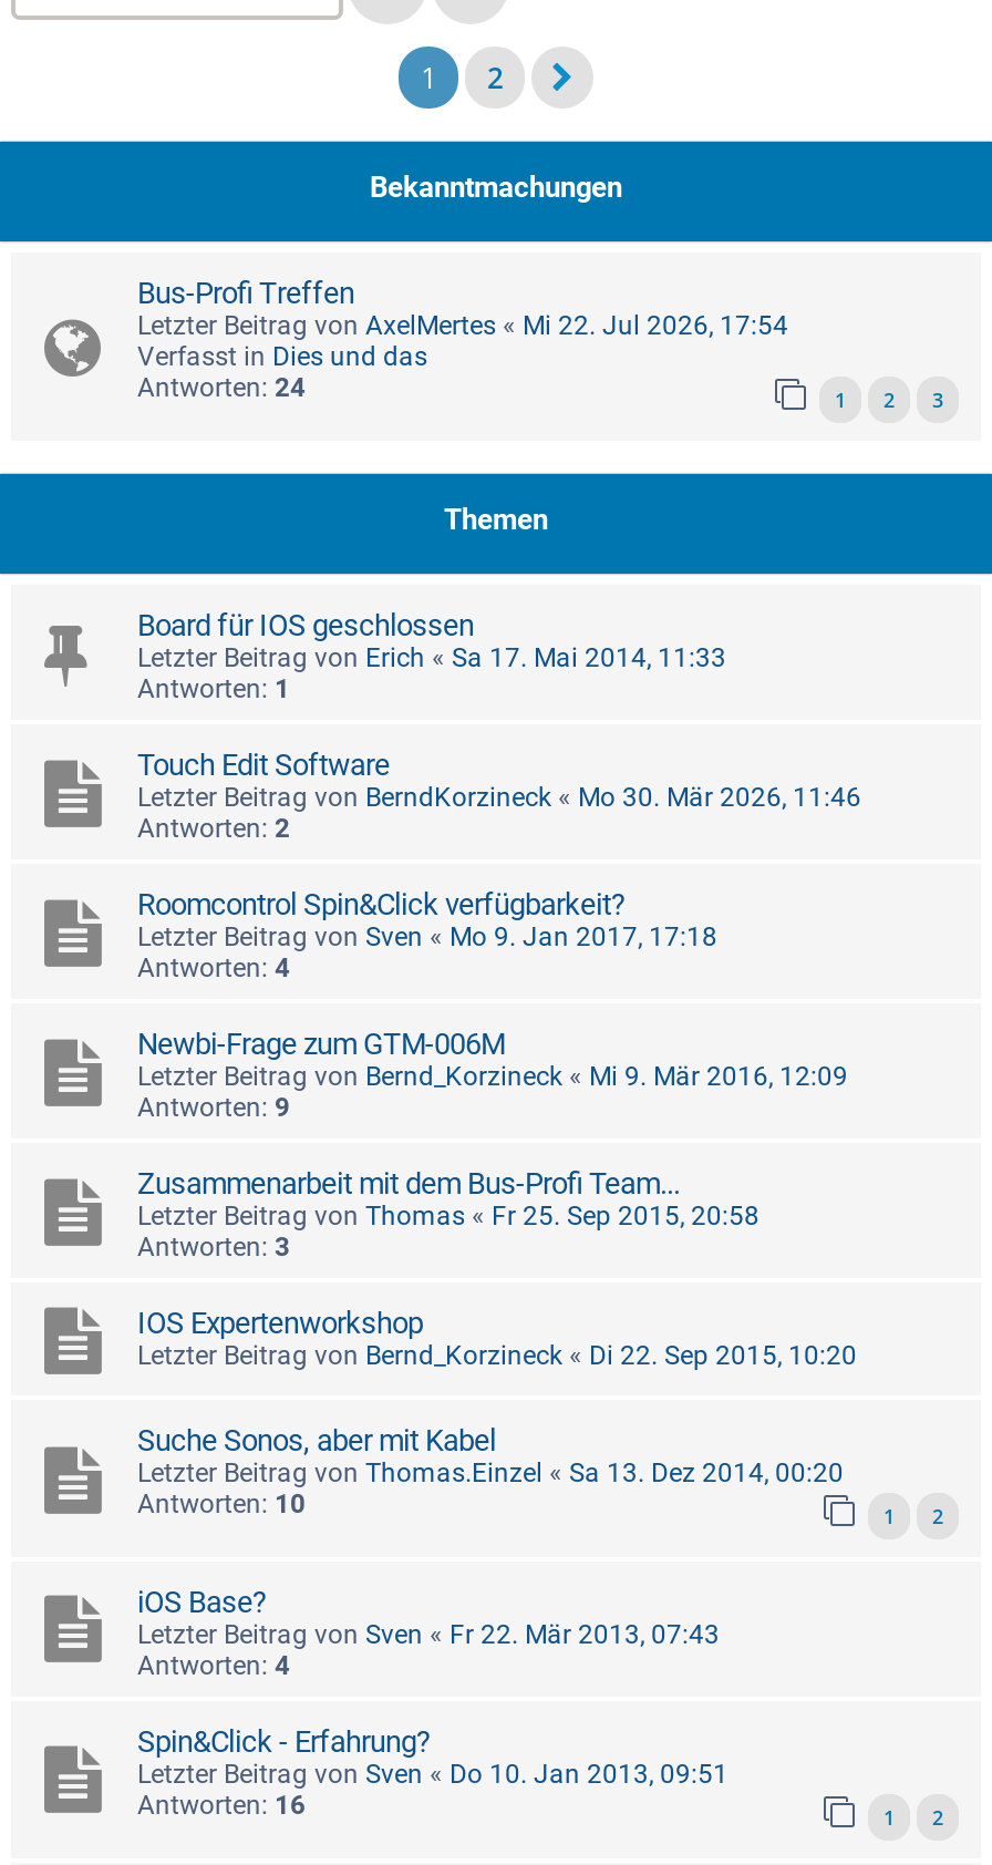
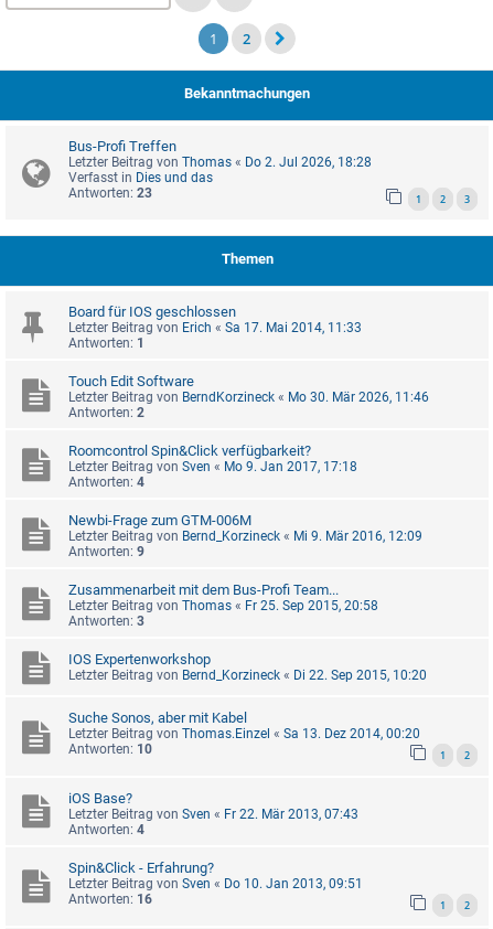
- Letzter Beitrag von AxelMertes «Mi 22. Jul 2026, 17:54
+ Letzter Beitrag von Thomas «Do 2. Jul 2026, 18:28

- Antworten: 24
+ Antworten: 23
